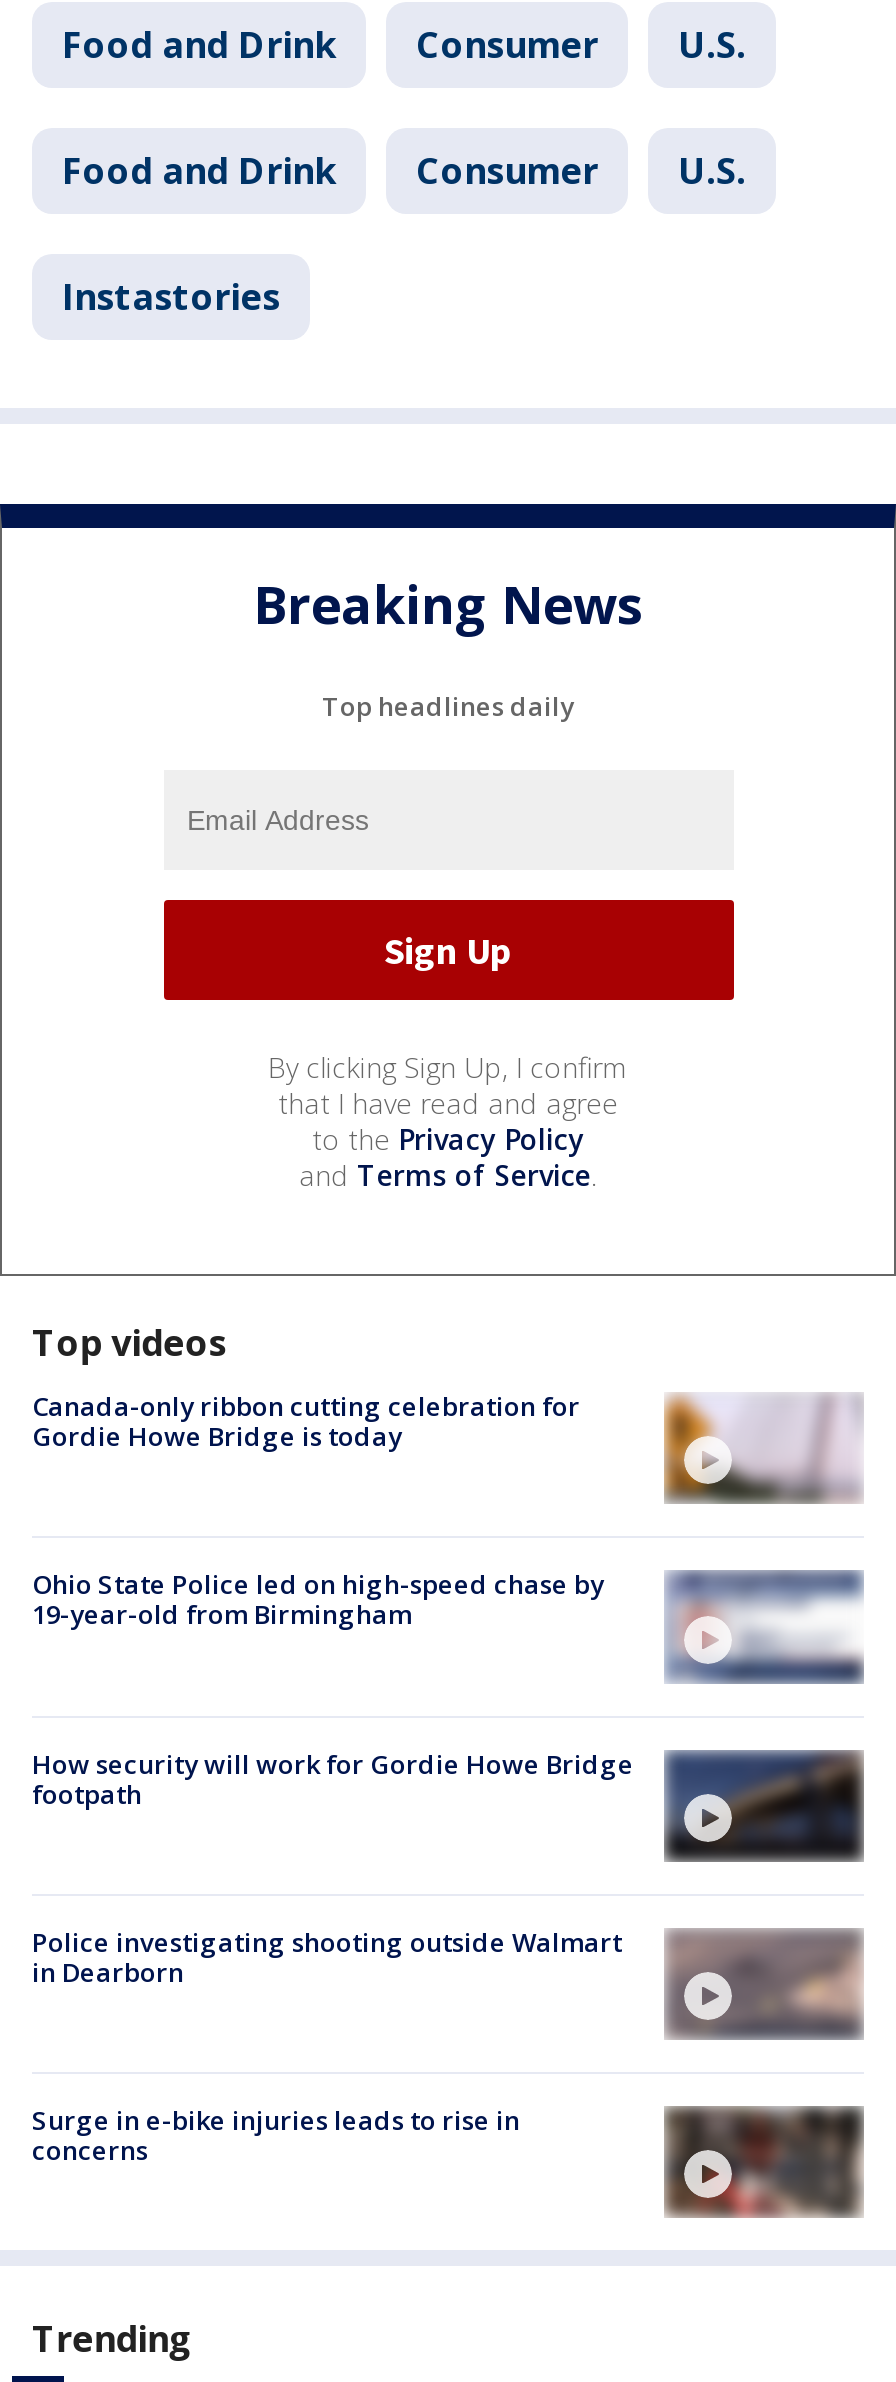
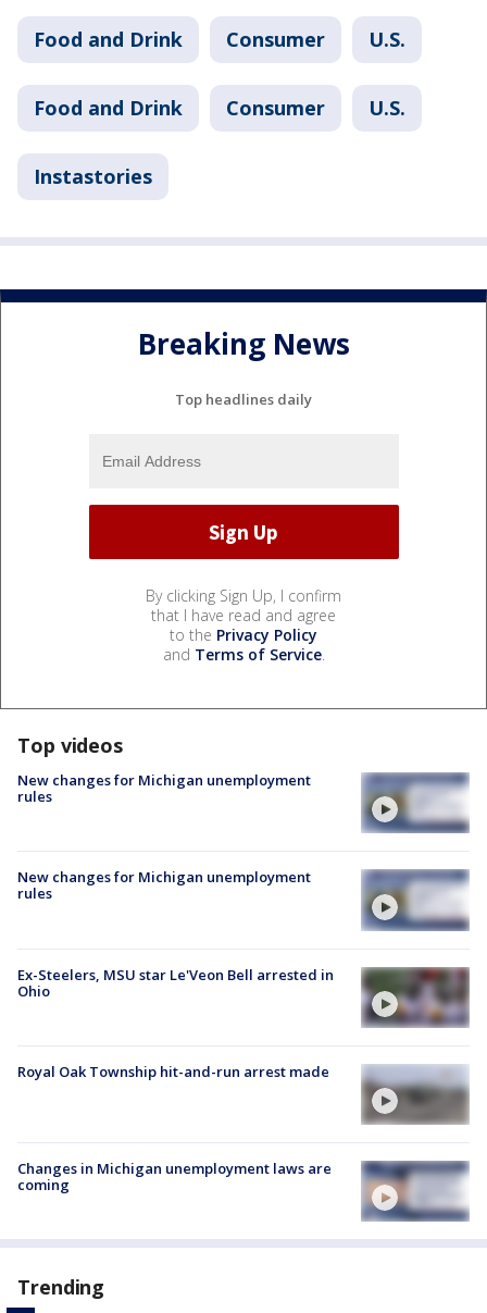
- Canada-only ribbon cutting celebration for
- Gordie Howe Bridge is today
+ New changes for Michigan unemployment
+ rules

- [image]
+ [image]

- Ohio State Police led on high-speed chase by
- 19-year-old from Birmingham
+ New changes for Michigan unemployment
+ rules

- [image]
+ [image]

- [image]
- How security will work for Gordie Howe Bridge
- footpath
+ [image]
+ Ex-Steelers, MSU star Le'Veon Bell arrested in
+ Ohio

- [image]
- Police investigating shooting outside Walmart
- in Dearborn
+ [image]
+ Royal Oak Township hit-and-run arrest made

- Surge in e-bike injuries leads to rise in
- concerns
+ Changes in Michigan unemployment laws are
+ coming

- [image]
+ [image]
